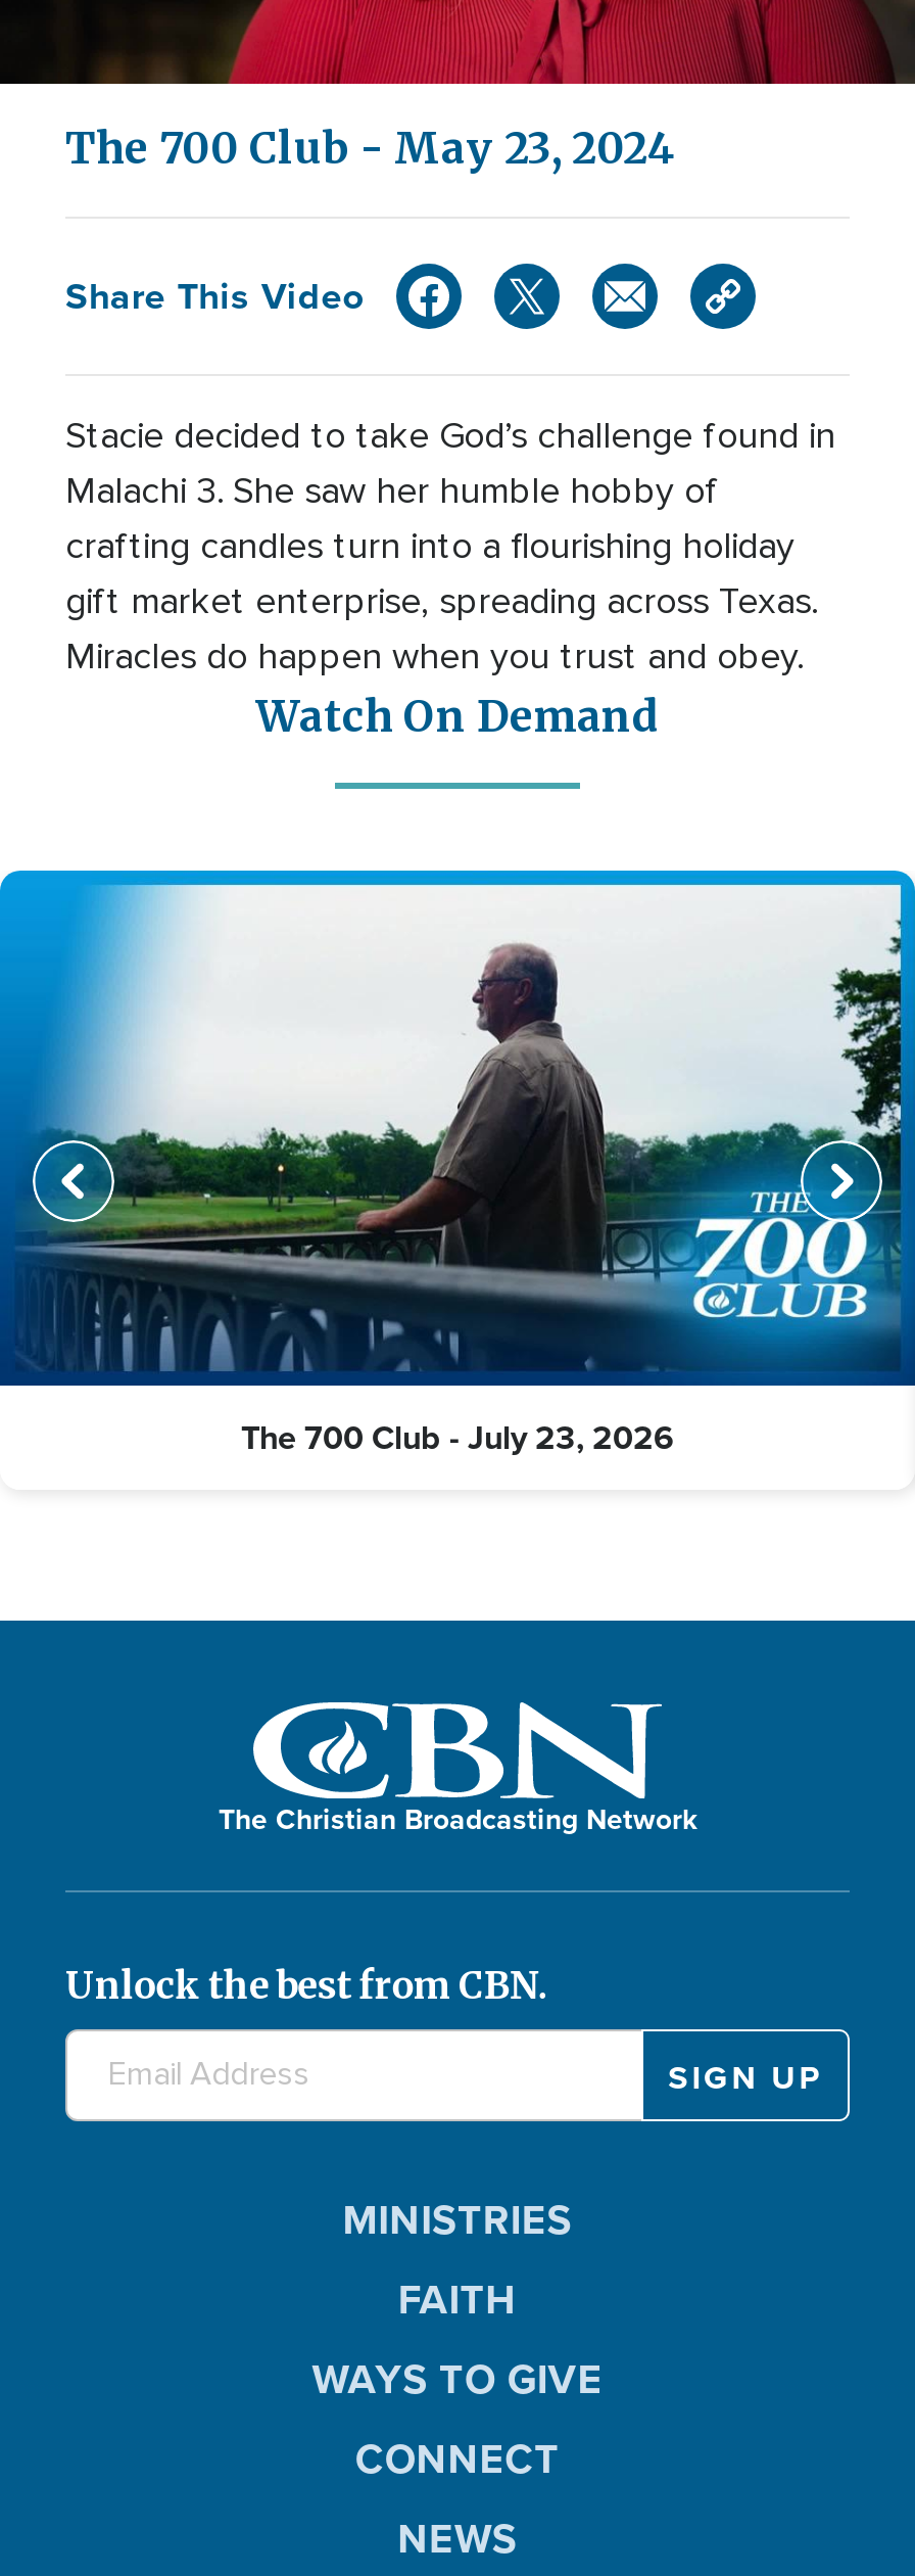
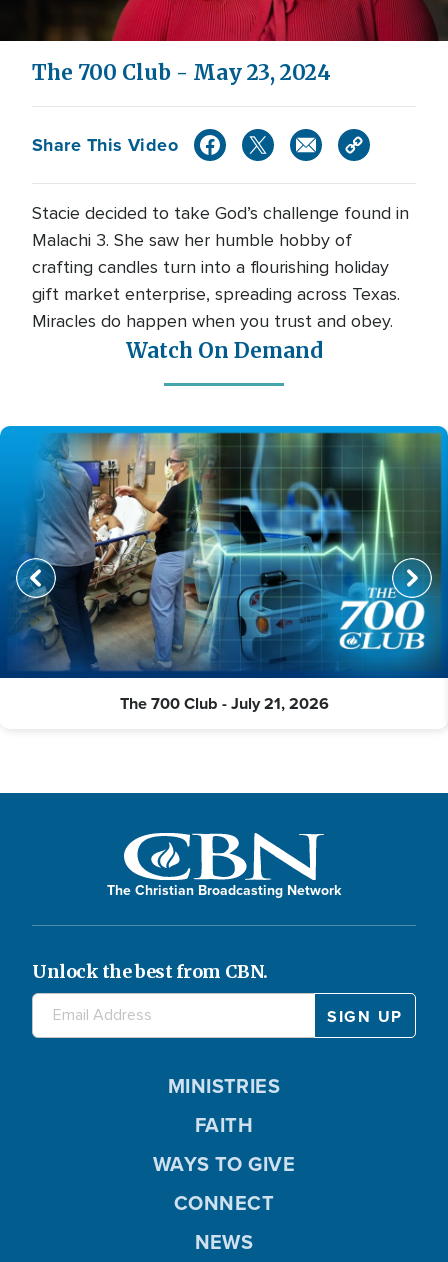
- [image]
- The 700 Club - July 23, 2026
+ [image]
+ The 700 Club - July 21, 2026
